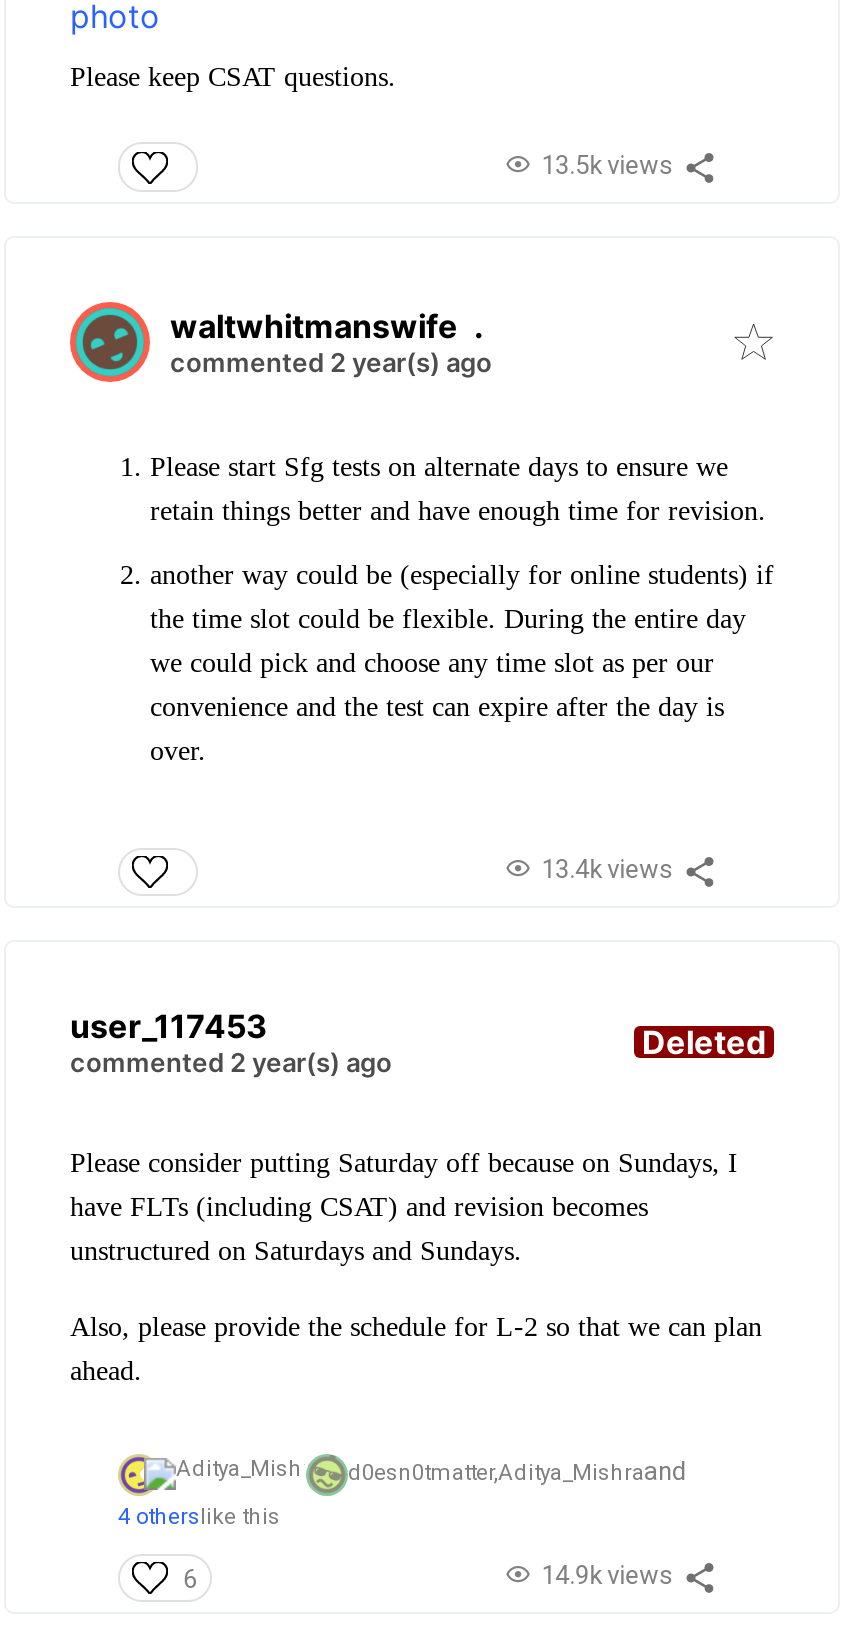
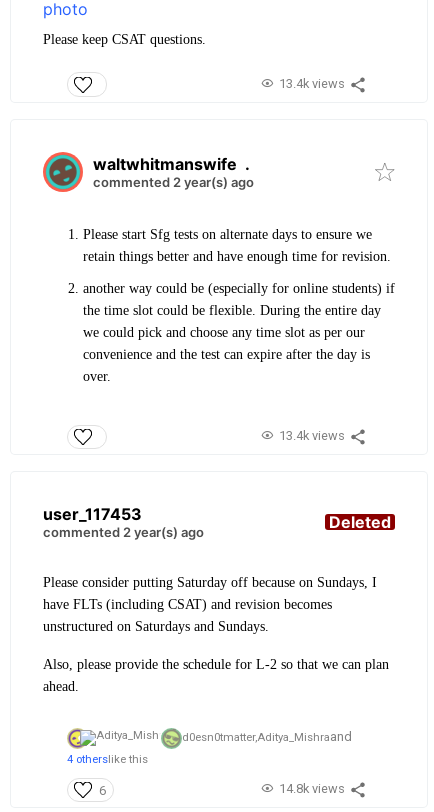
- 13.5k views
+ 13.4k views

- 14.9k views
+ 14.8k views
